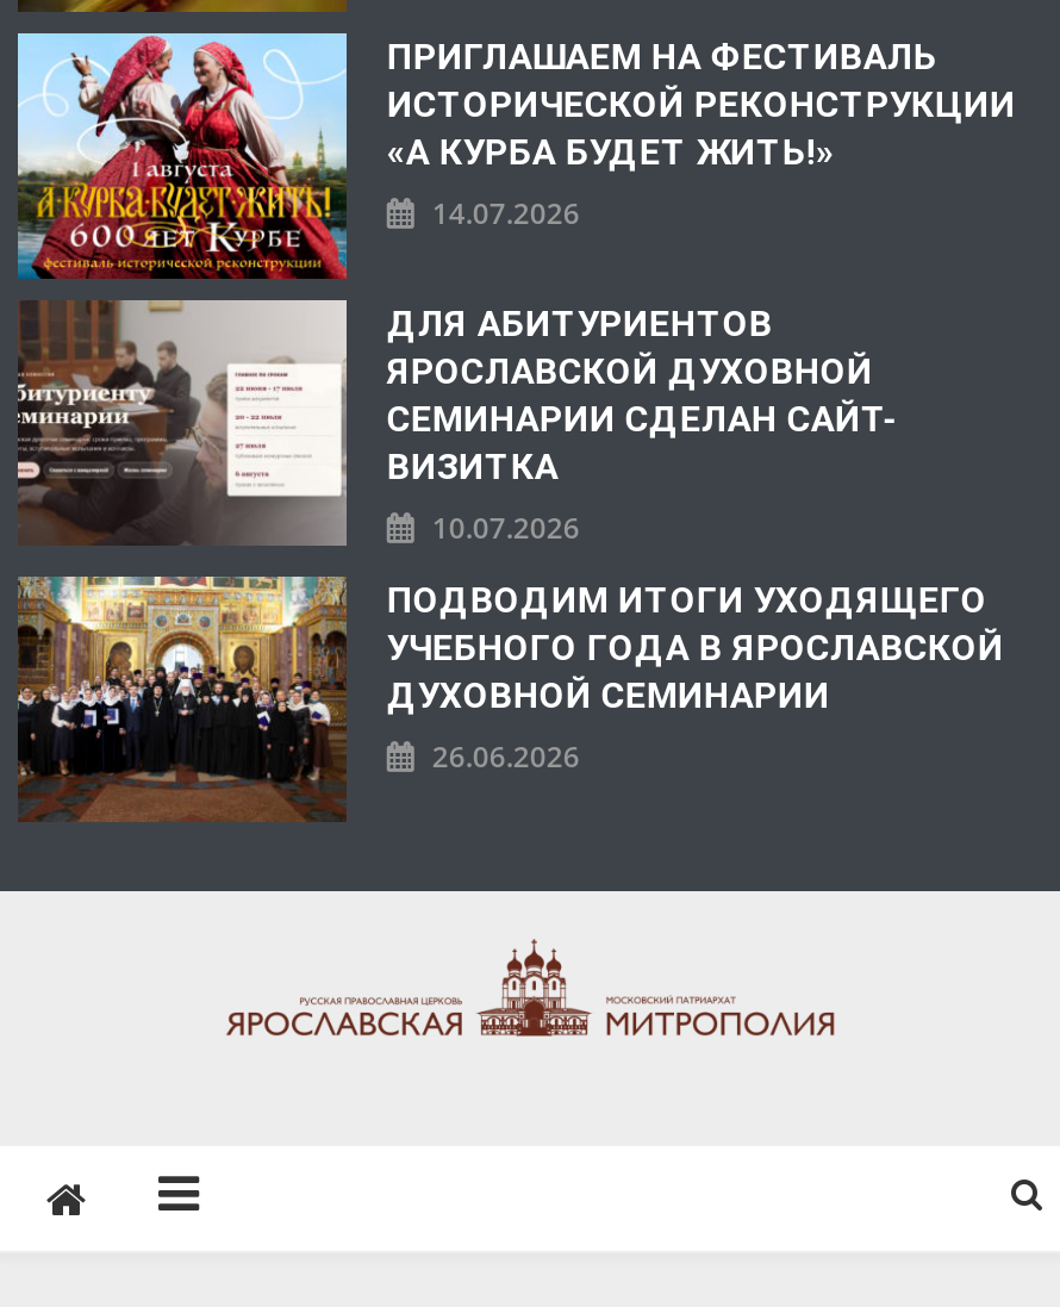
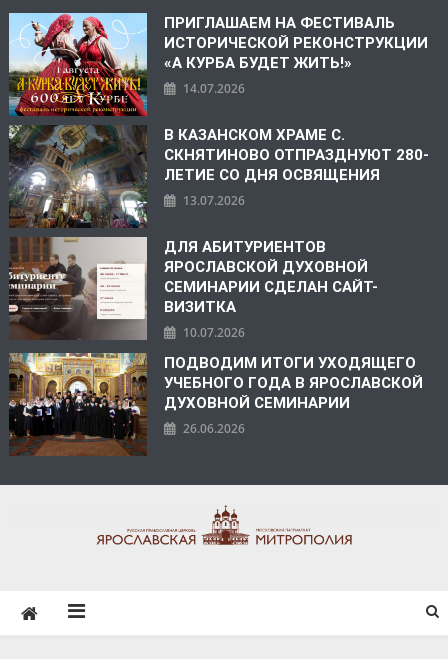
+ [image]
+ В КАЗАНСКОМ ХРАМЕ С.
+ СКНЯТИНОВО ОТПРАЗДНУЮТ 280-
+ ЛЕТИЕ СО ДНЯ ОСВЯЩЕНИЯ
+ 13.07.2026
